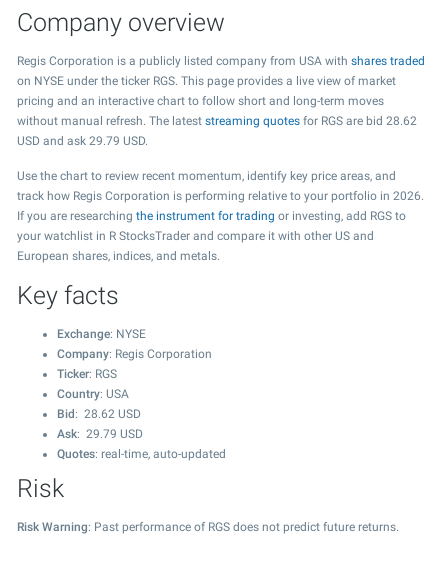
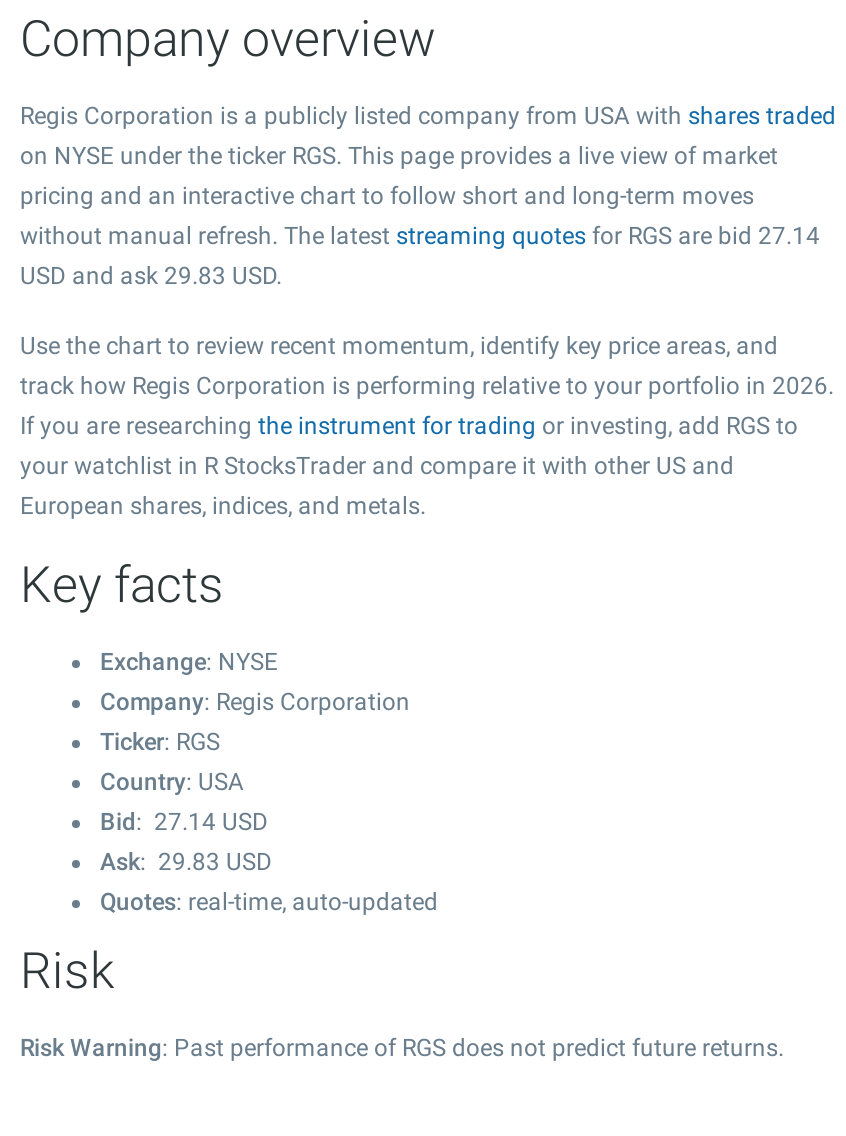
- without manual refresh. The latest streaming quotes for RGS are bid 28.62
+ without manual refresh. The latest streaming quotes for RGS are bid 27.14

- USD and ask 29.79 USD.
+ USD and ask 29.83 USD.

- Bid: 28.62 USD
+ Bid: 27.14 USD

- Ask: 29.79 USD
+ Ask: 29.83 USD
